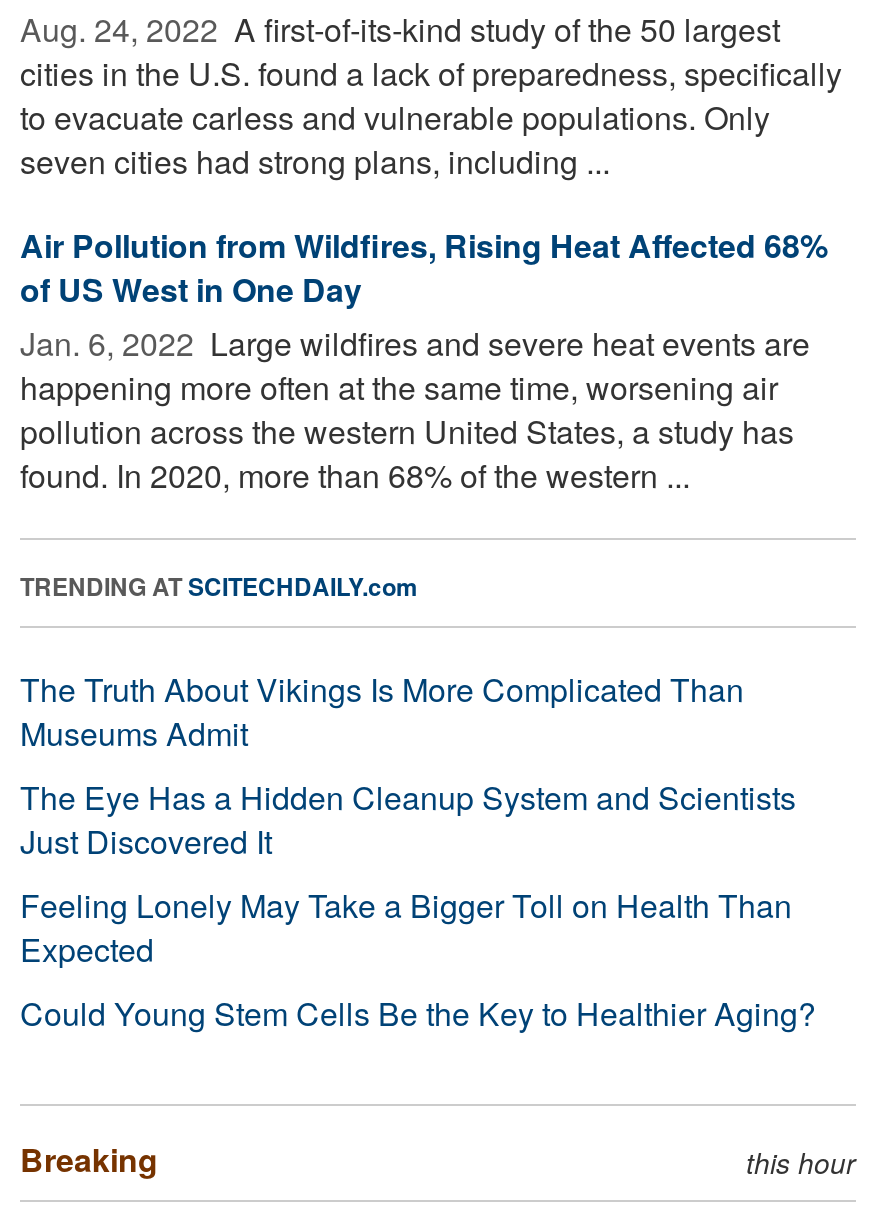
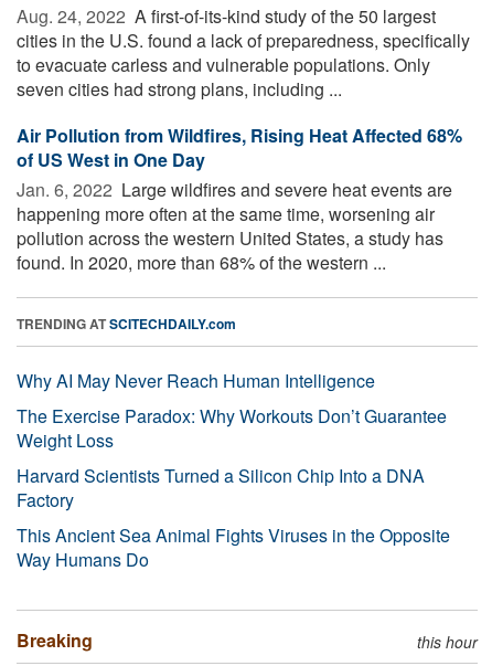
- The Truth About Vikings Is More Complicated Than
- Museums Admit
- The Eye Has a Hidden Cleanup System and Scientists
- Just Discovered It
- Feeling Lonely May Take a Bigger Toll on Health Than
- Expected
- Could Young Stem Cells Be the Key to Healthier Aging?
+ Why AI May Never Reach Human Intelligence
+ The Exercise Paradox: Why Workouts Don’t Guarantee
+ Weight Loss
+ Harvard Scientists Turned a Silicon Chip Into a DNA
+ Factory
+ This Ancient Sea Animal Fights Viruses in the Opposite
+ Way Humans Do
